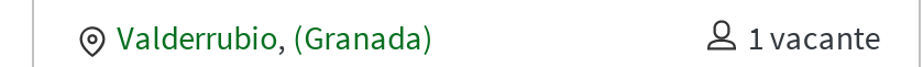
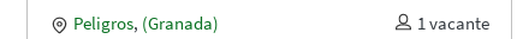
- Valderrubio, (Granada)
+ Peligros, (Granada)
